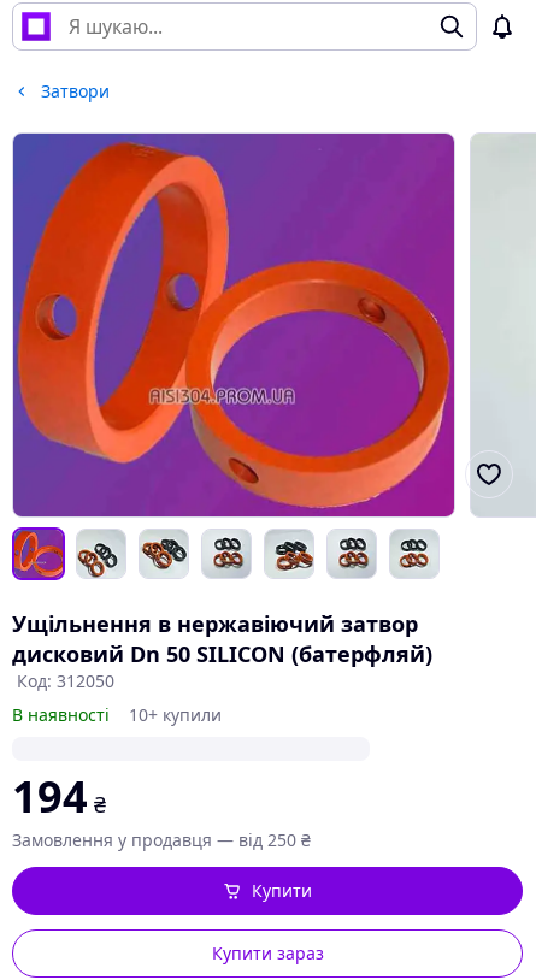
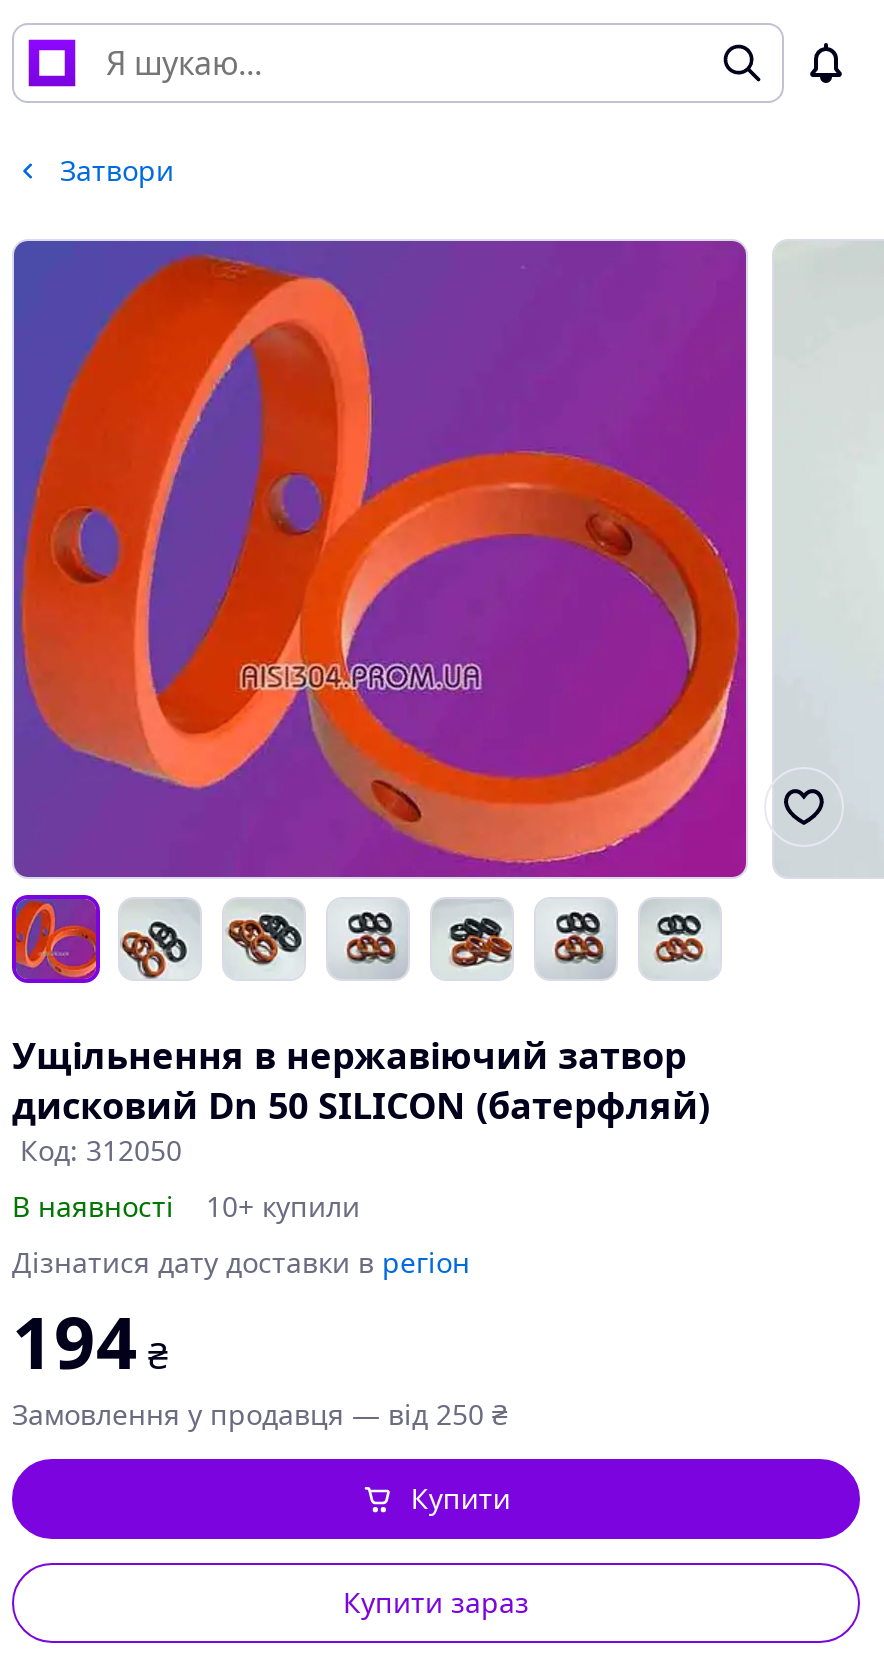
+ Дізнатися дату доставки в регіон
